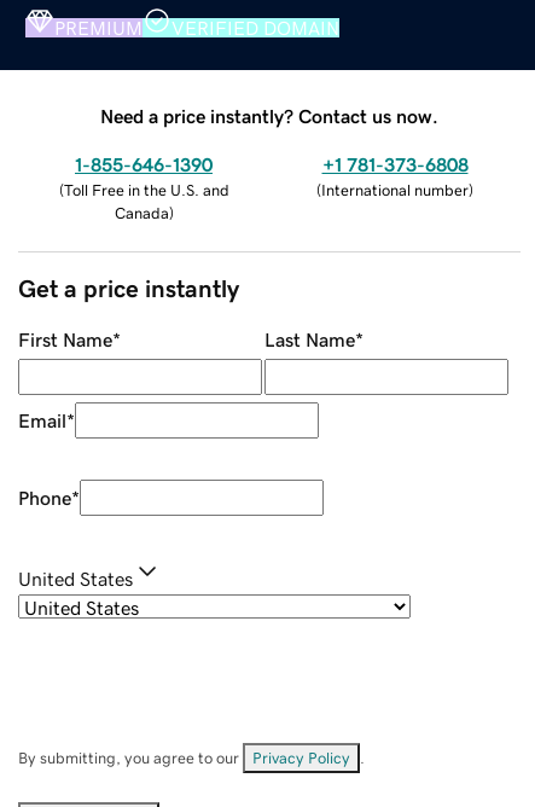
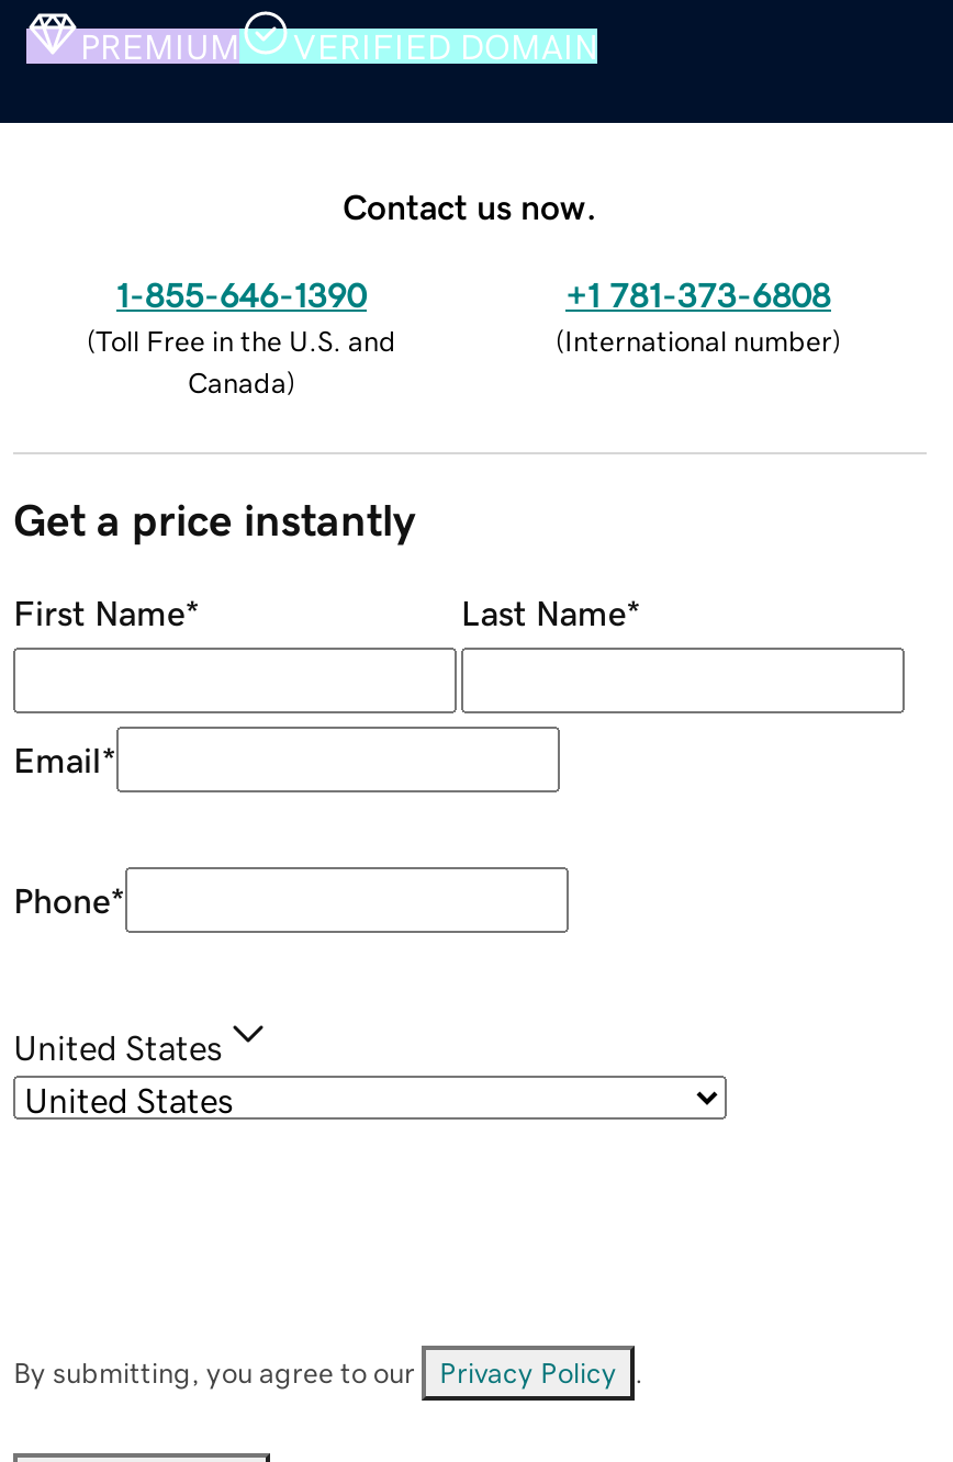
- Need a price instantly? Contact us now.
+ Contact us now.
